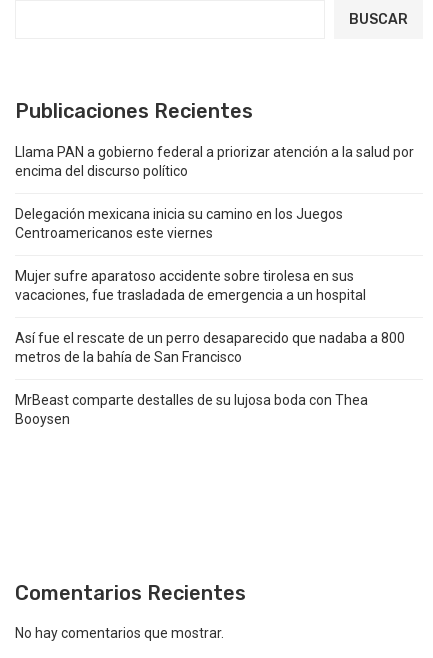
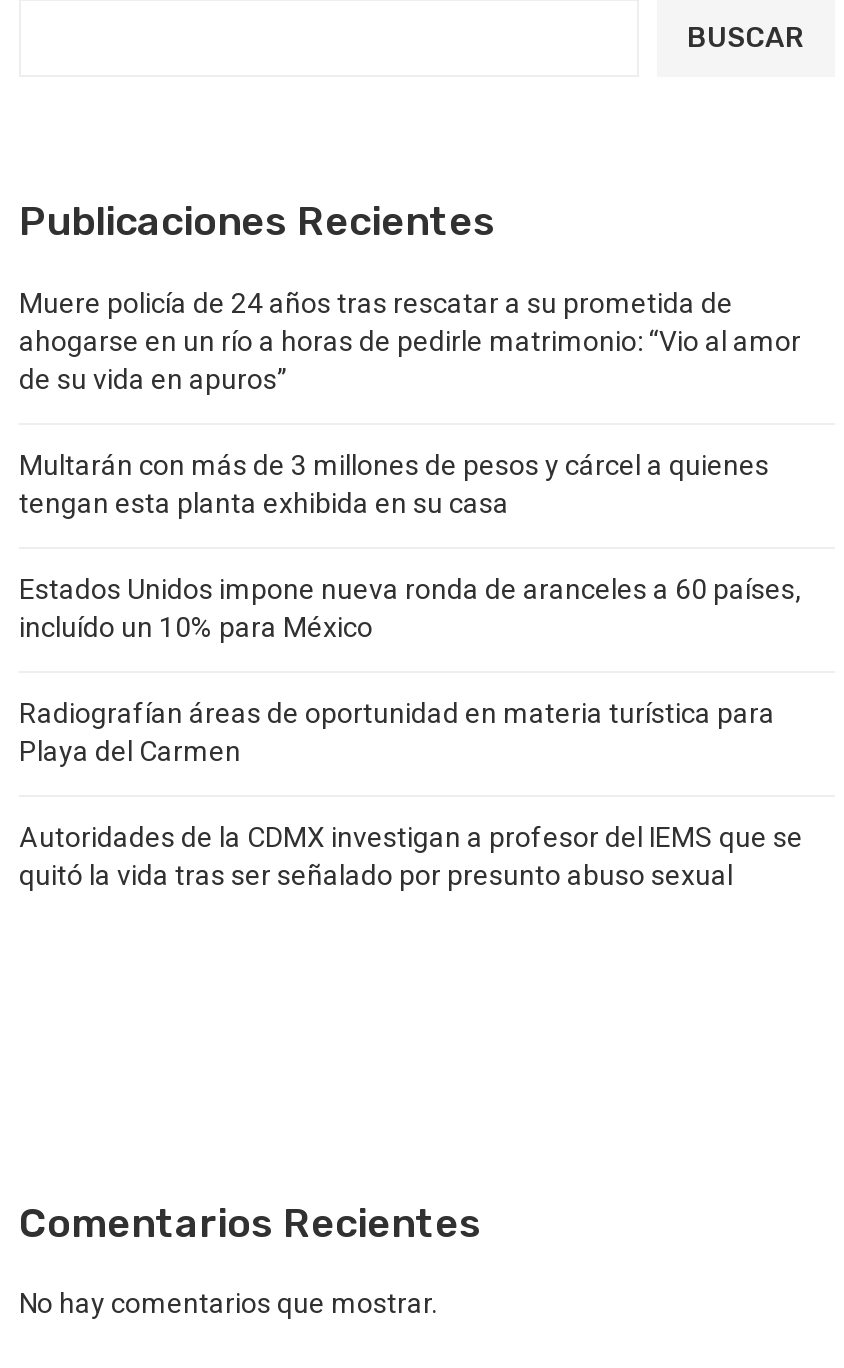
- Llama PAN a gobierno federal a priorizar atención a la salud por
- encima del discurso político
+ Muere policía de 24 años tras rescatar a su prometida de
+ ahogarse en un río a horas de pedirle matrimonio: “Vio al amor
+ de su vida en apuros”

- Delegación mexicana inicia su camino en los Juegos
- Centroamericanos este viernes
+ Multarán con más de 3 millones de pesos y cárcel a quienes
+ tengan esta planta exhibida en su casa

- Mujer sufre aparatoso accidente sobre tirolesa en sus
- vacaciones, fue trasladada de emergencia a un hospital
+ Estados Unidos impone nueva ronda de aranceles a 60 países,
+ incluído un 10% para México

- Así fue el rescate de un perro desaparecido que nadaba a 800
- metros de la bahía de San Francisco
+ Radiografían áreas de oportunidad en materia turística para
+ Playa del Carmen

- MrBeast comparte destalles de su lujosa boda con Thea
- Booysen
+ Autoridades de la CDMX investigan a profesor del IEMS que se
+ quitó la vida tras ser señalado por presunto abuso sexual
